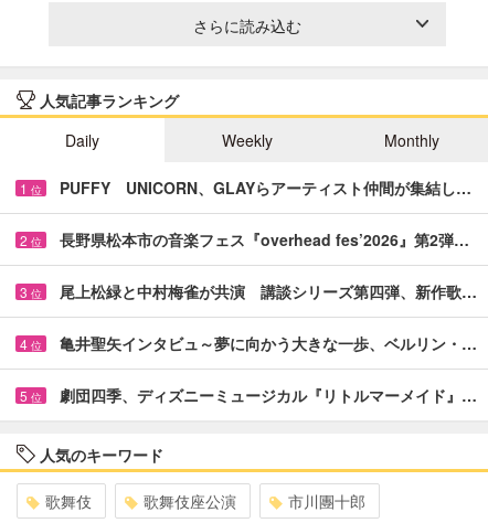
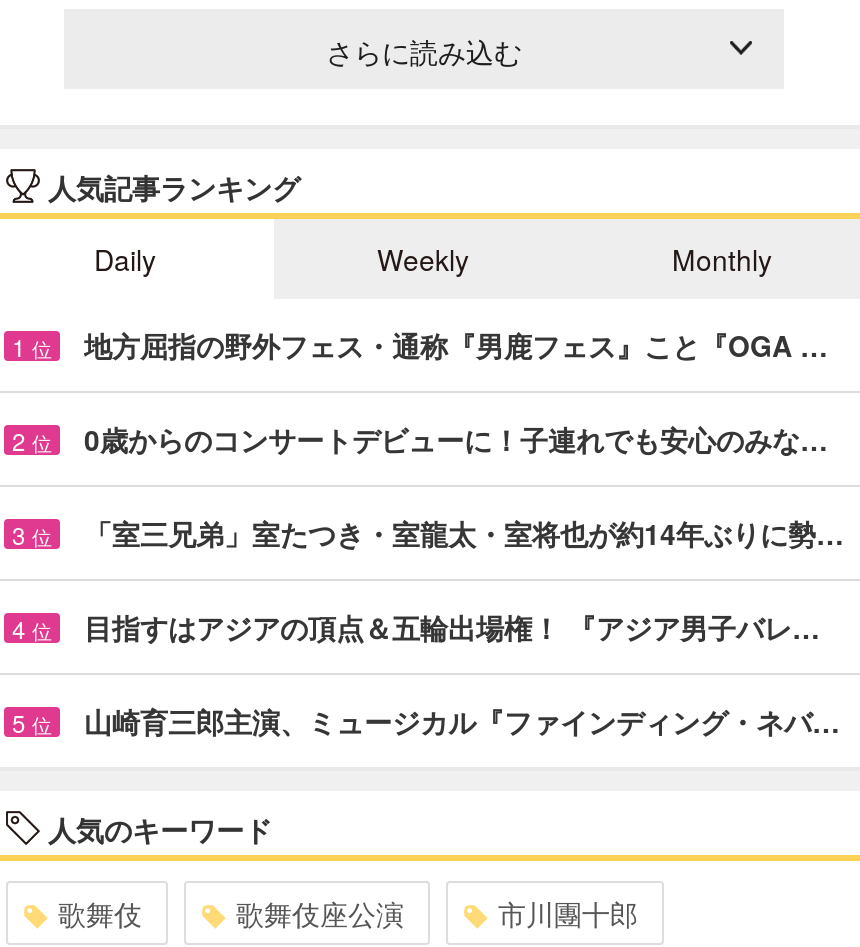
- PUFFY UNICORN、GLAYらアーティスト仲間が集結し…
+ 地方屈指の野外フェス・通称『男鹿フェス』こと『OGA …

- 長野県松本市の音楽フェス『overhead fes’2026』第2弾…
+ 0歳からのコンサートデビューに！子連れでも安心のみな…

- 尾上松緑と中村梅雀が共演 講談シリーズ第四弾、新作歌…
+ 「室三兄弟」室たつき・室龍太・室将也が約14年ぶりに勢…

- 亀井聖矢インタビュ～夢に向かう大きな一歩、ベルリン・…
+ 目指すはアジアの頂点＆五輪出場権！ 『アジア男子バレ…

- 劇団四季、ディズニーミュージカル『リトルマーメイド』…
+ 山崎育三郎主演、ミュージカル『ファインディング・ネバ…
